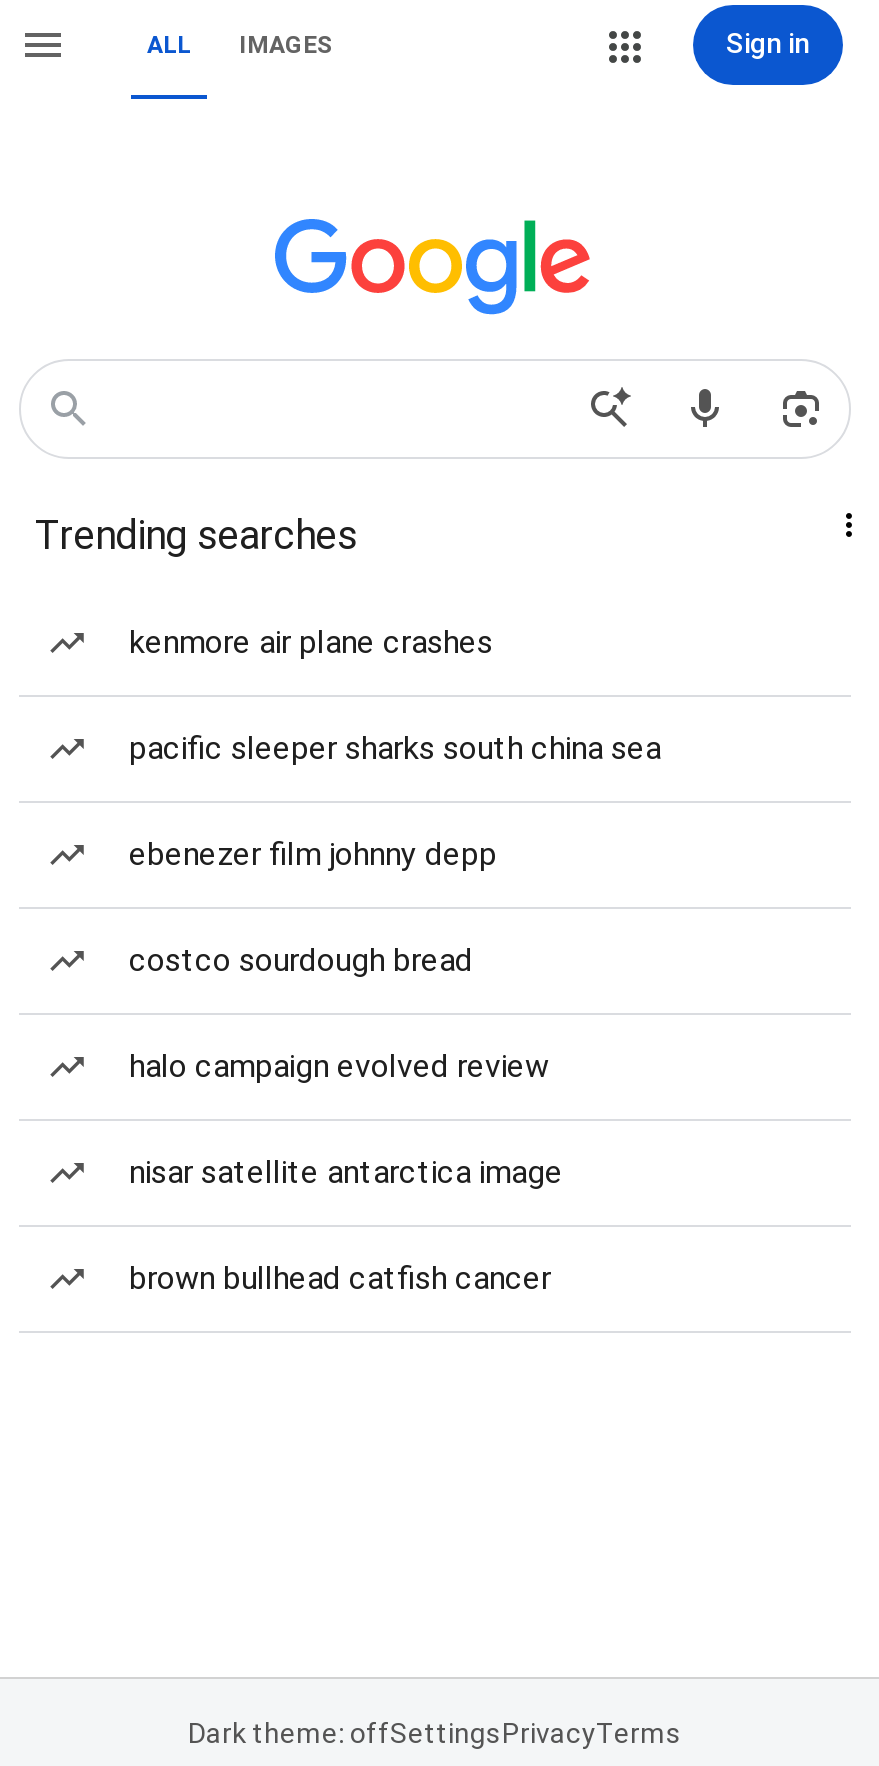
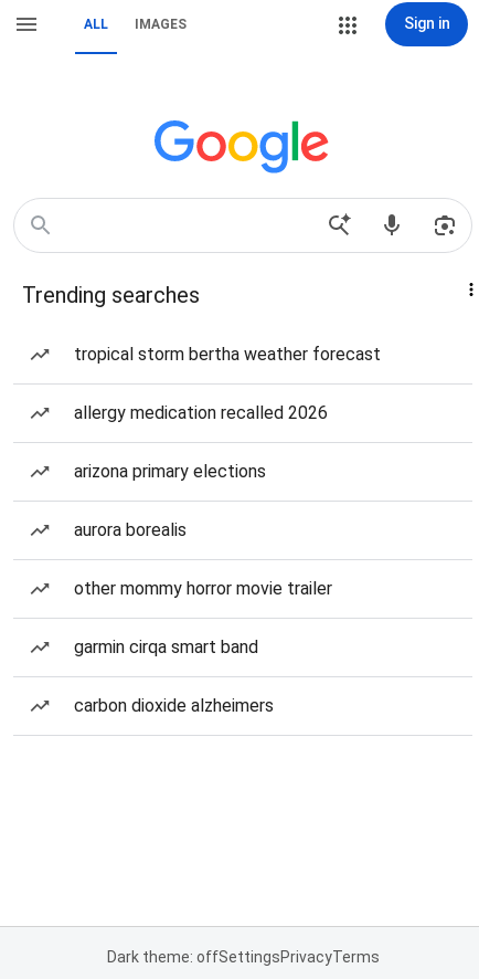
- kenmore air plane crashes
+ tropical storm bertha weather forecast

- pacific sleeper sharks south china sea
+ allergy medication recalled 2026

- ebenezer film johnny depp
+ arizona primary elections

- costco sourdough bread
+ aurora borealis

- halo campaign evolved review
+ other mommy horror movie trailer

- nisar satellite antarctica image
+ garmin cirqa smart band

- brown bullhead catfish cancer
+ carbon dioxide alzheimers
